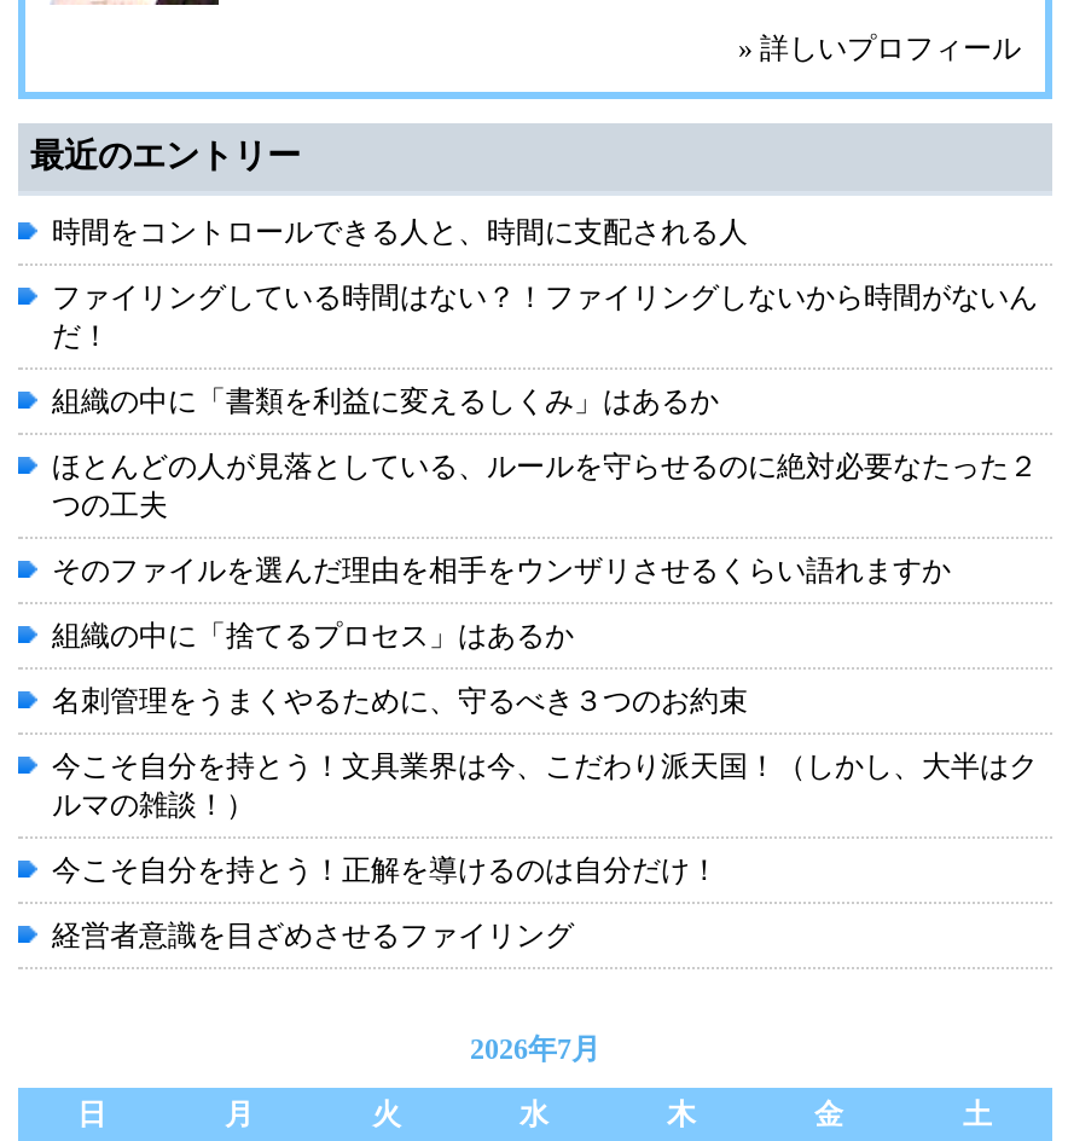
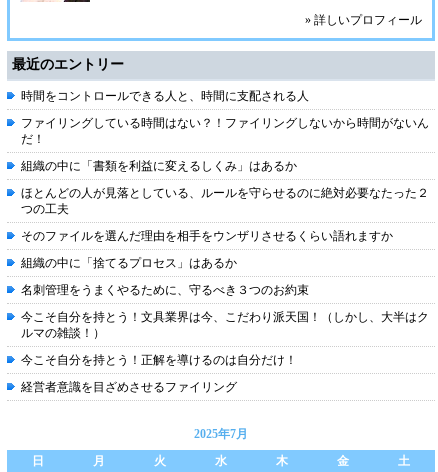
- 2026年7月
+ 2025年7月
